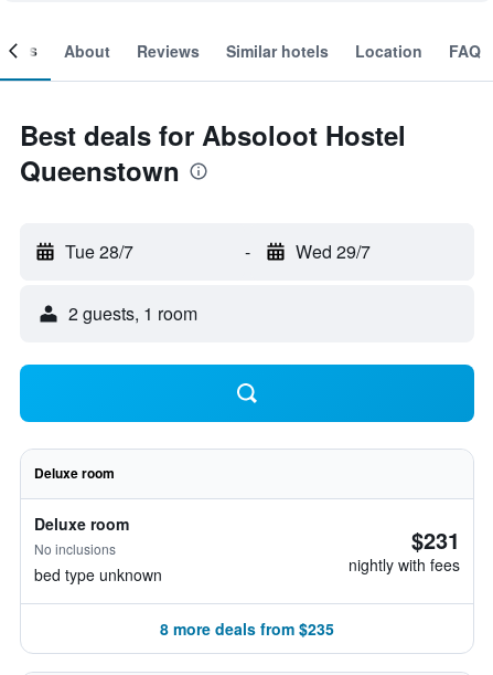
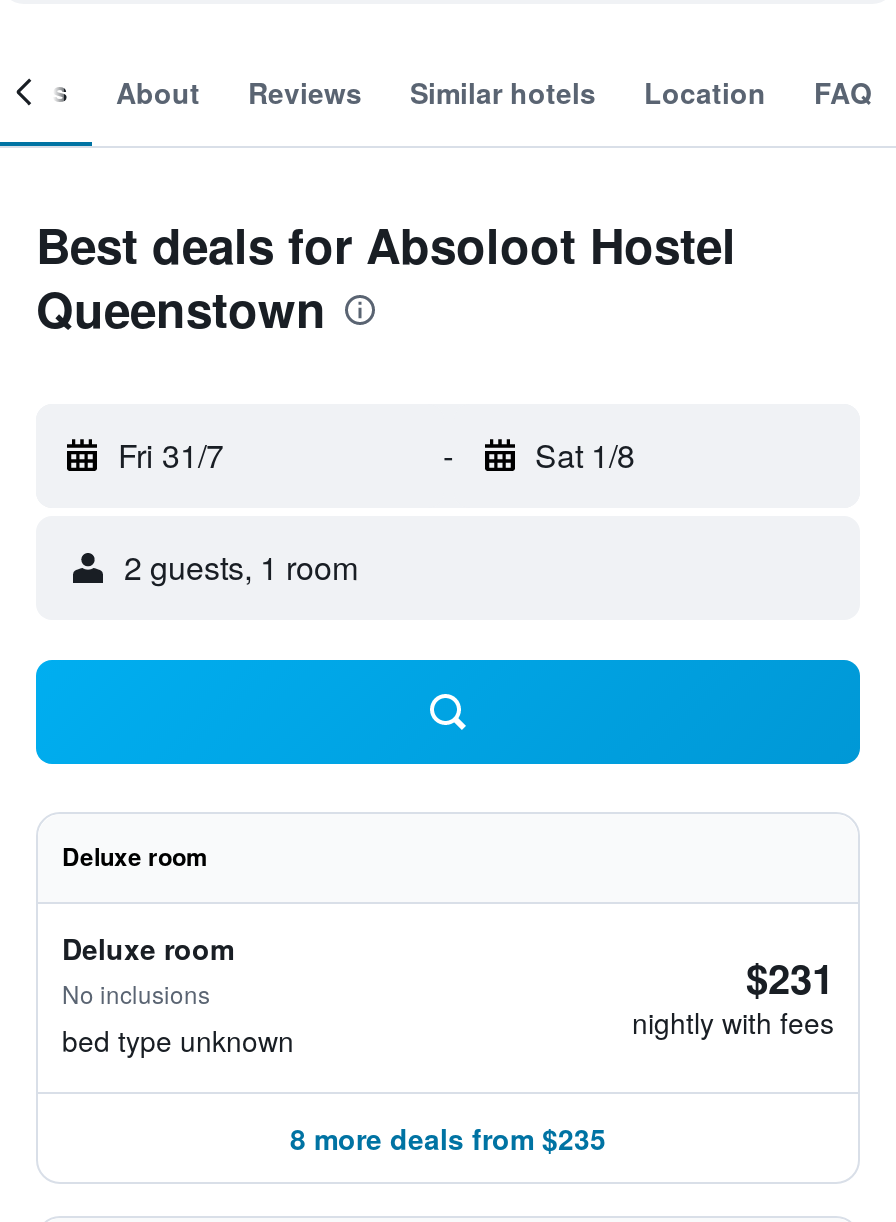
- Tue 28/7
+ Fri 31/7

- Wed 29/7
+ Sat 1/8
